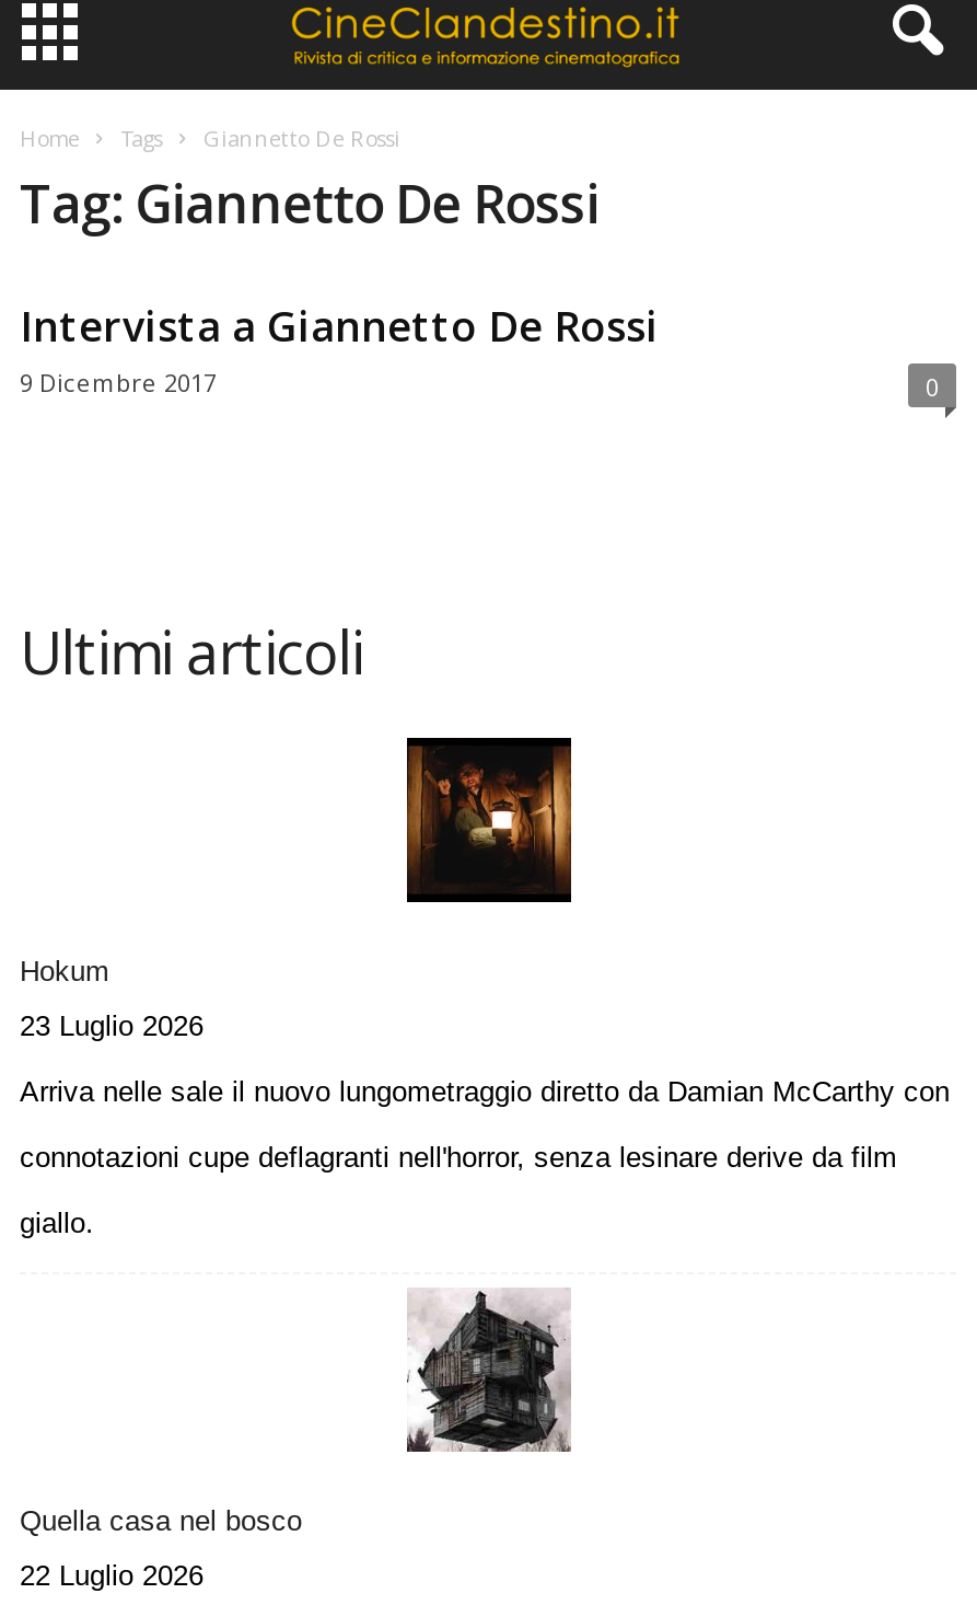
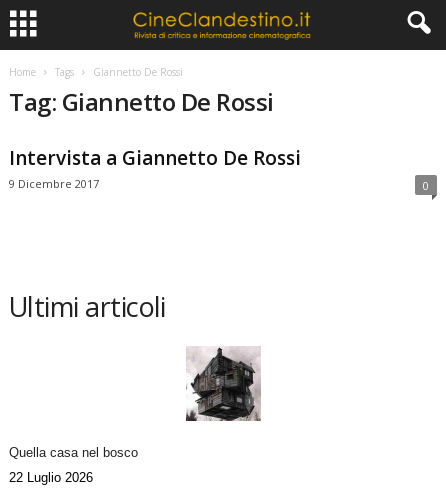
- [image]
- Hokum
- 23 Luglio 2026
- Arriva nelle sale il nuovo lungometraggio diretto da Damian McCarthy con
- connotazioni cupe deflagranti nell'horror, senza lesinare derive da film
- giallo.
